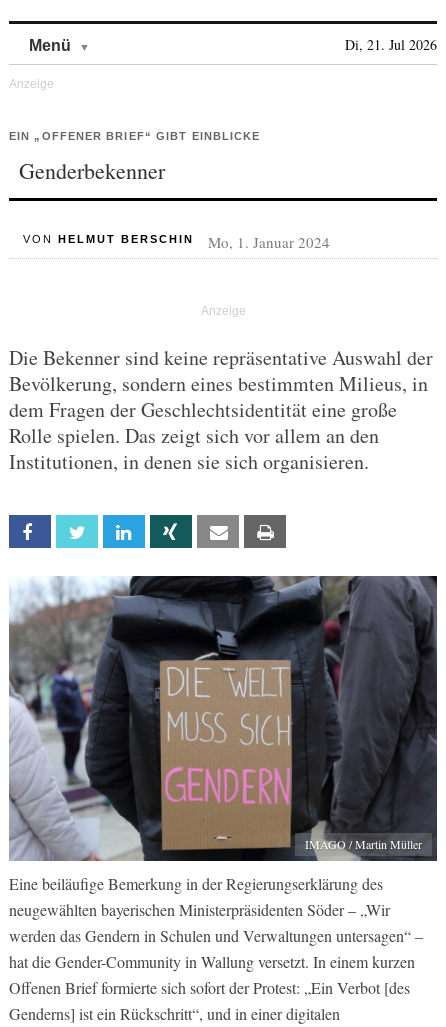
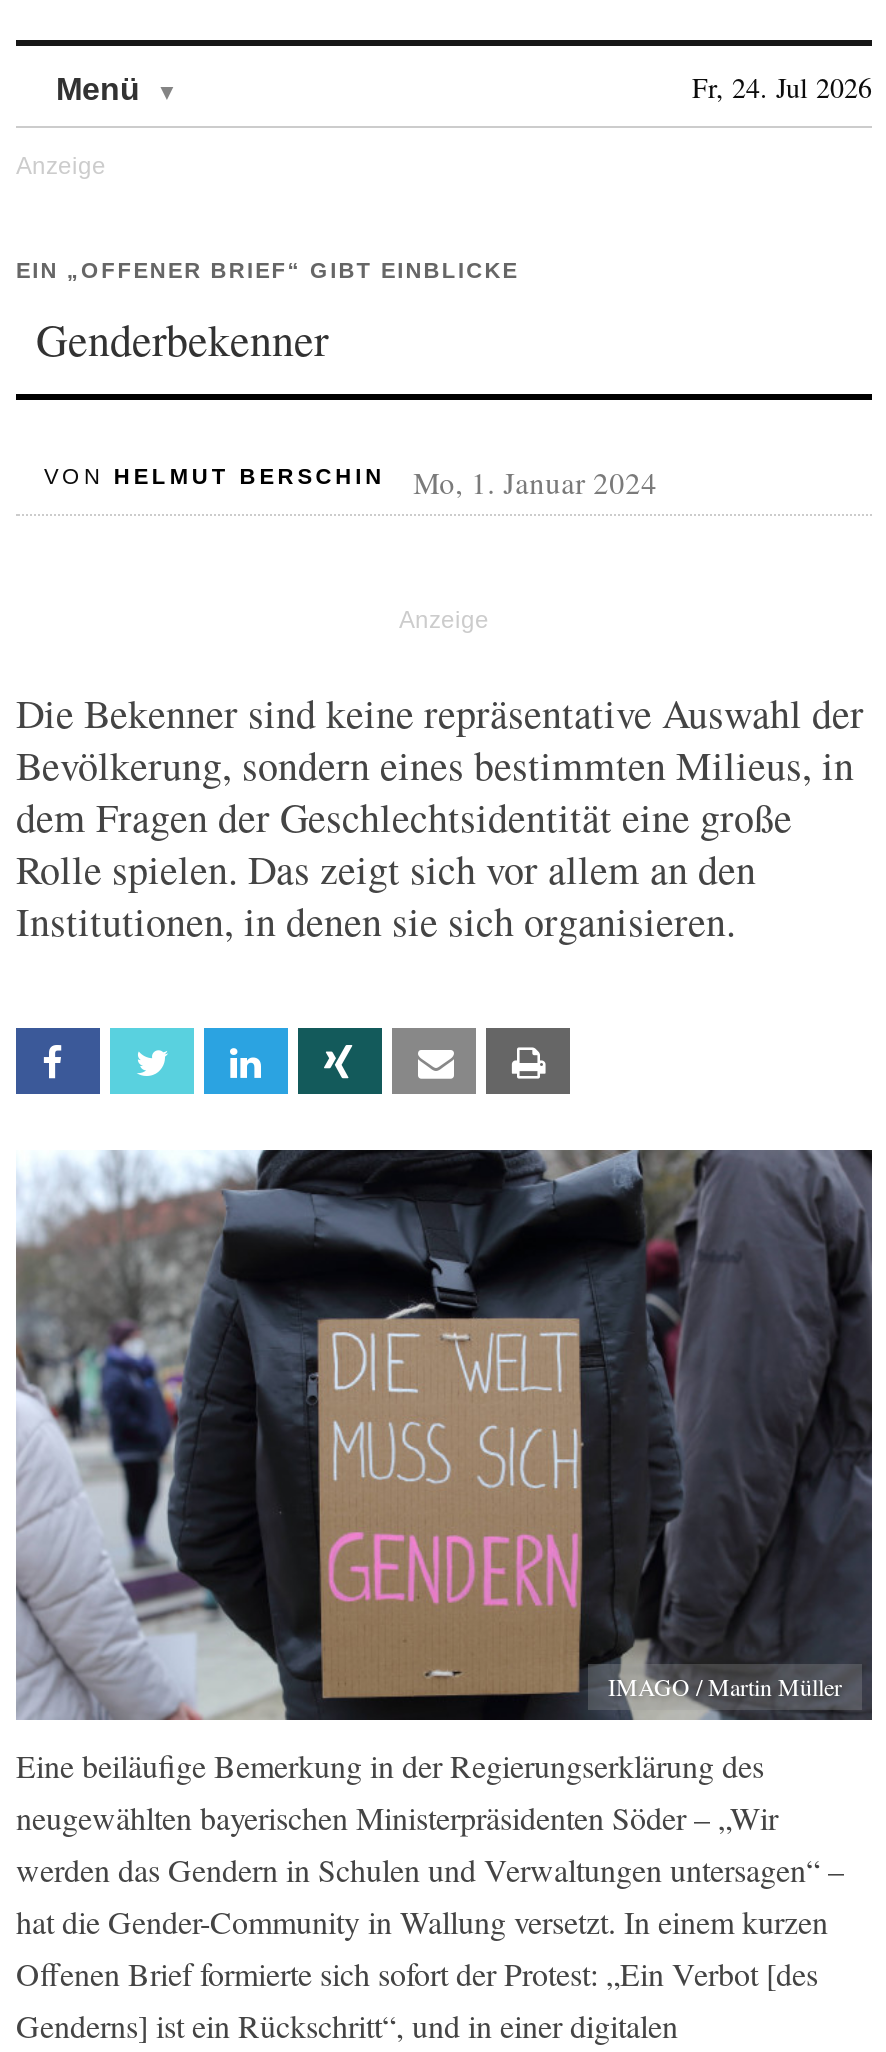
- Di, 21. Jul 2026
+ Fr, 24. Jul 2026
